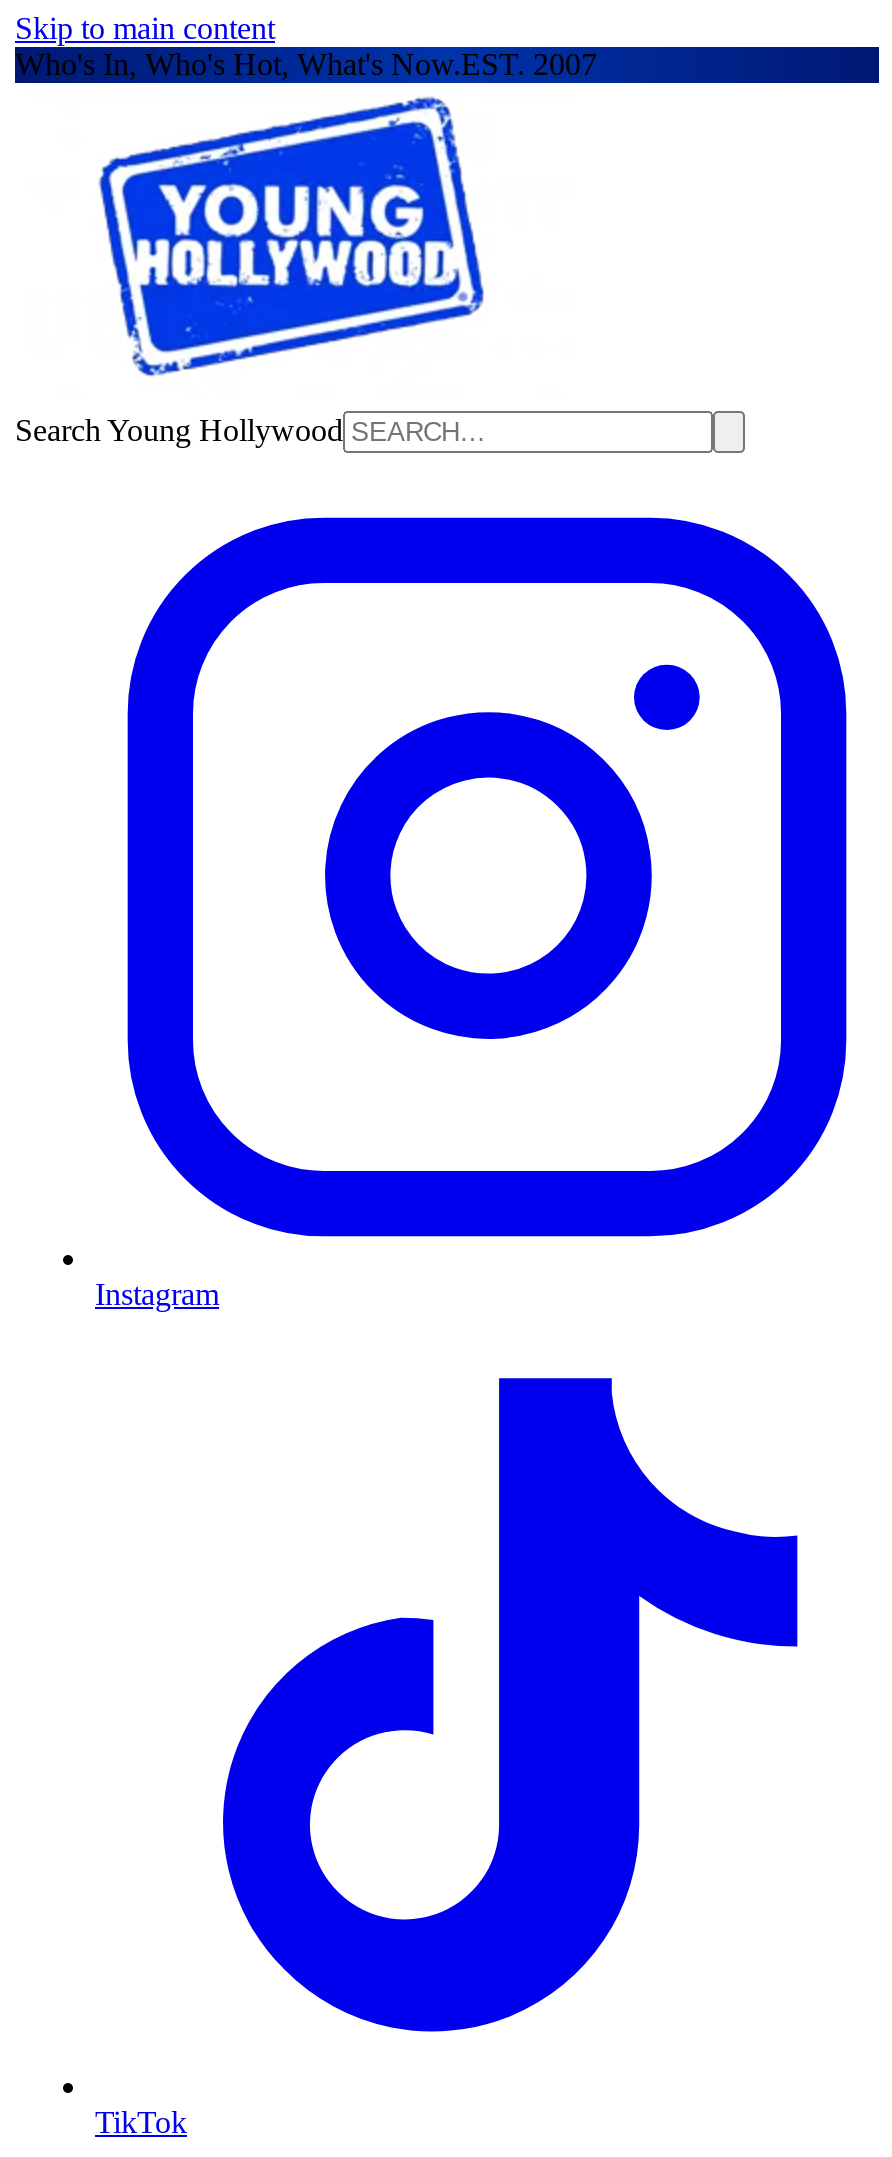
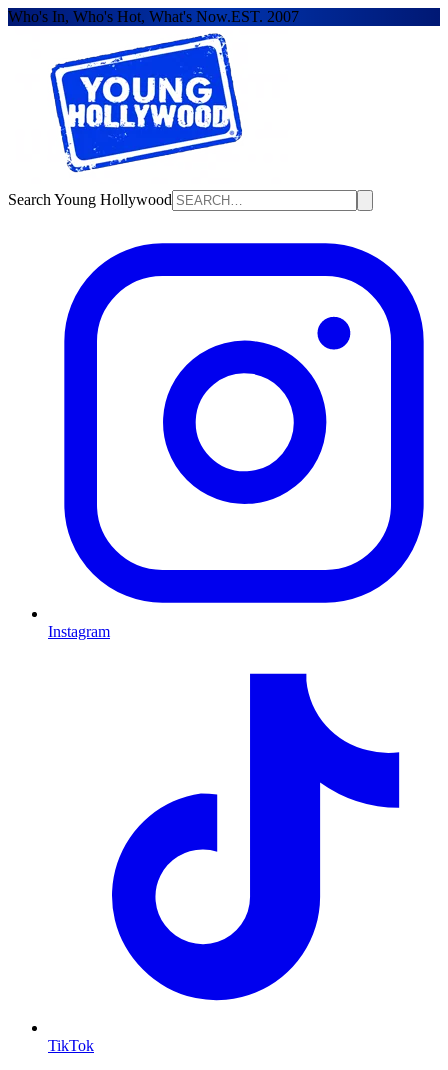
- Skip to main content
